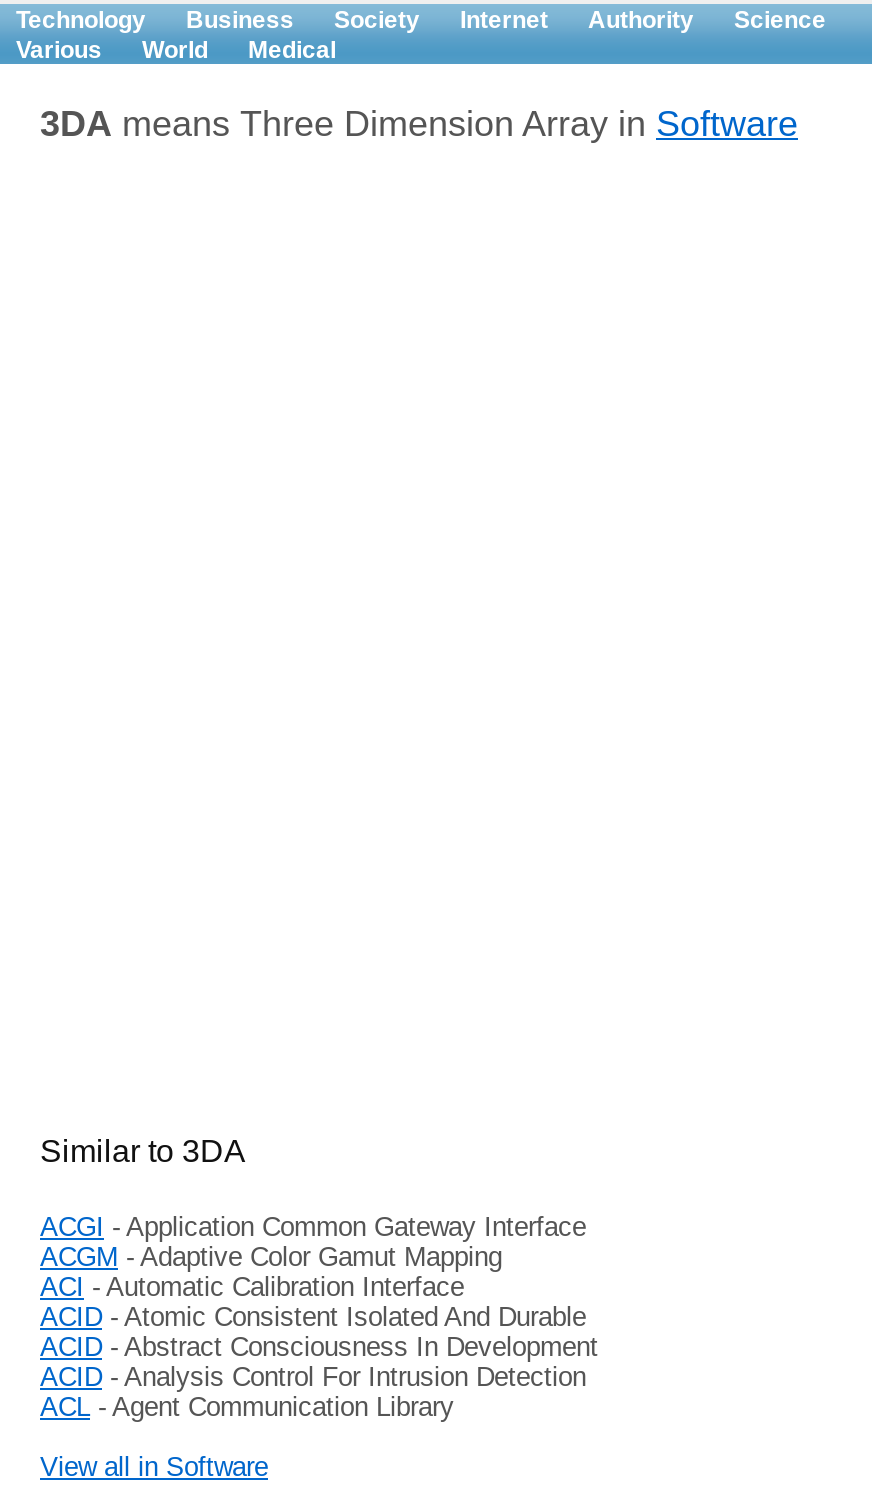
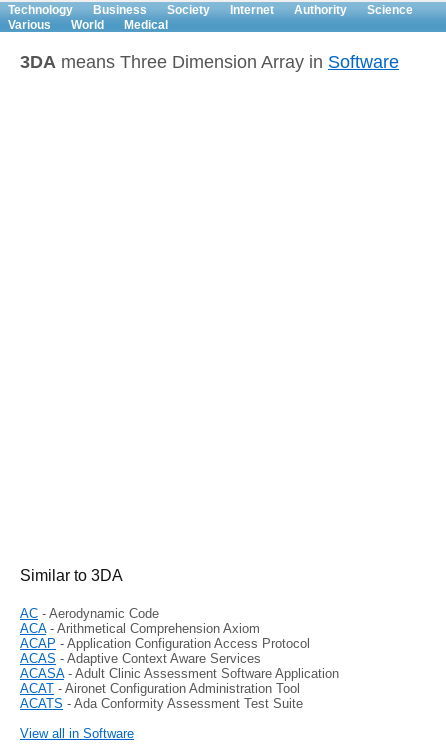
- ACGI - Application Common Gateway Interface
- ACGM - Adaptive Color Gamut Mapping
- ACI - Automatic Calibration Interface
- ACID - Atomic Consistent Isolated And Durable
- ACID - Abstract Consciousness In Development
- ACID - Analysis Control For Intrusion Detection
- ACL - Agent Communication Library
+ AC - Aerodynamic Code
+ ACA - Arithmetical Comprehension Axiom
+ ACAP - Application Configuration Access Protocol
+ ACAS - Adaptive Context Aware Services
+ ACASA - Adult Clinic Assessment Software Application
+ ACAT - Aironet Configuration Administration Tool
+ ACATS - Ada Conformity Assessment Test Suite
